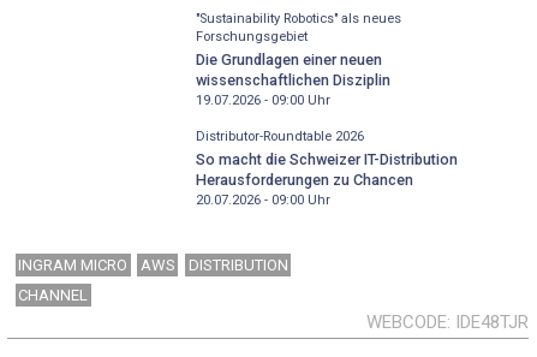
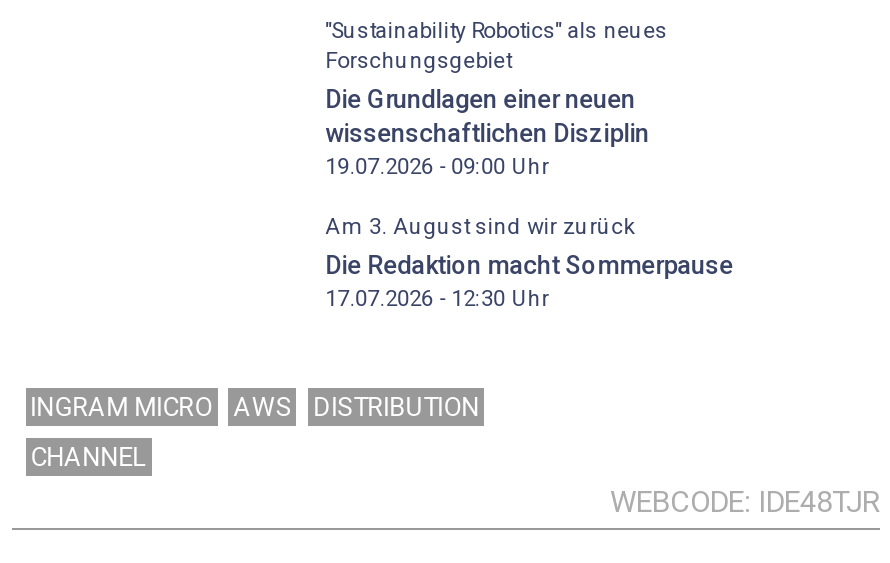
- Distributor-Roundtable 2026
- So macht die Schweizer IT-Distribution
- Herausforderungen zu Chancen
- 20.07.2026 - 09:00 Uhr
+ Am 3. August sind wir zurück
+ Die Redaktion macht Sommerpause
+ 17.07.2026 - 12:30 Uhr
